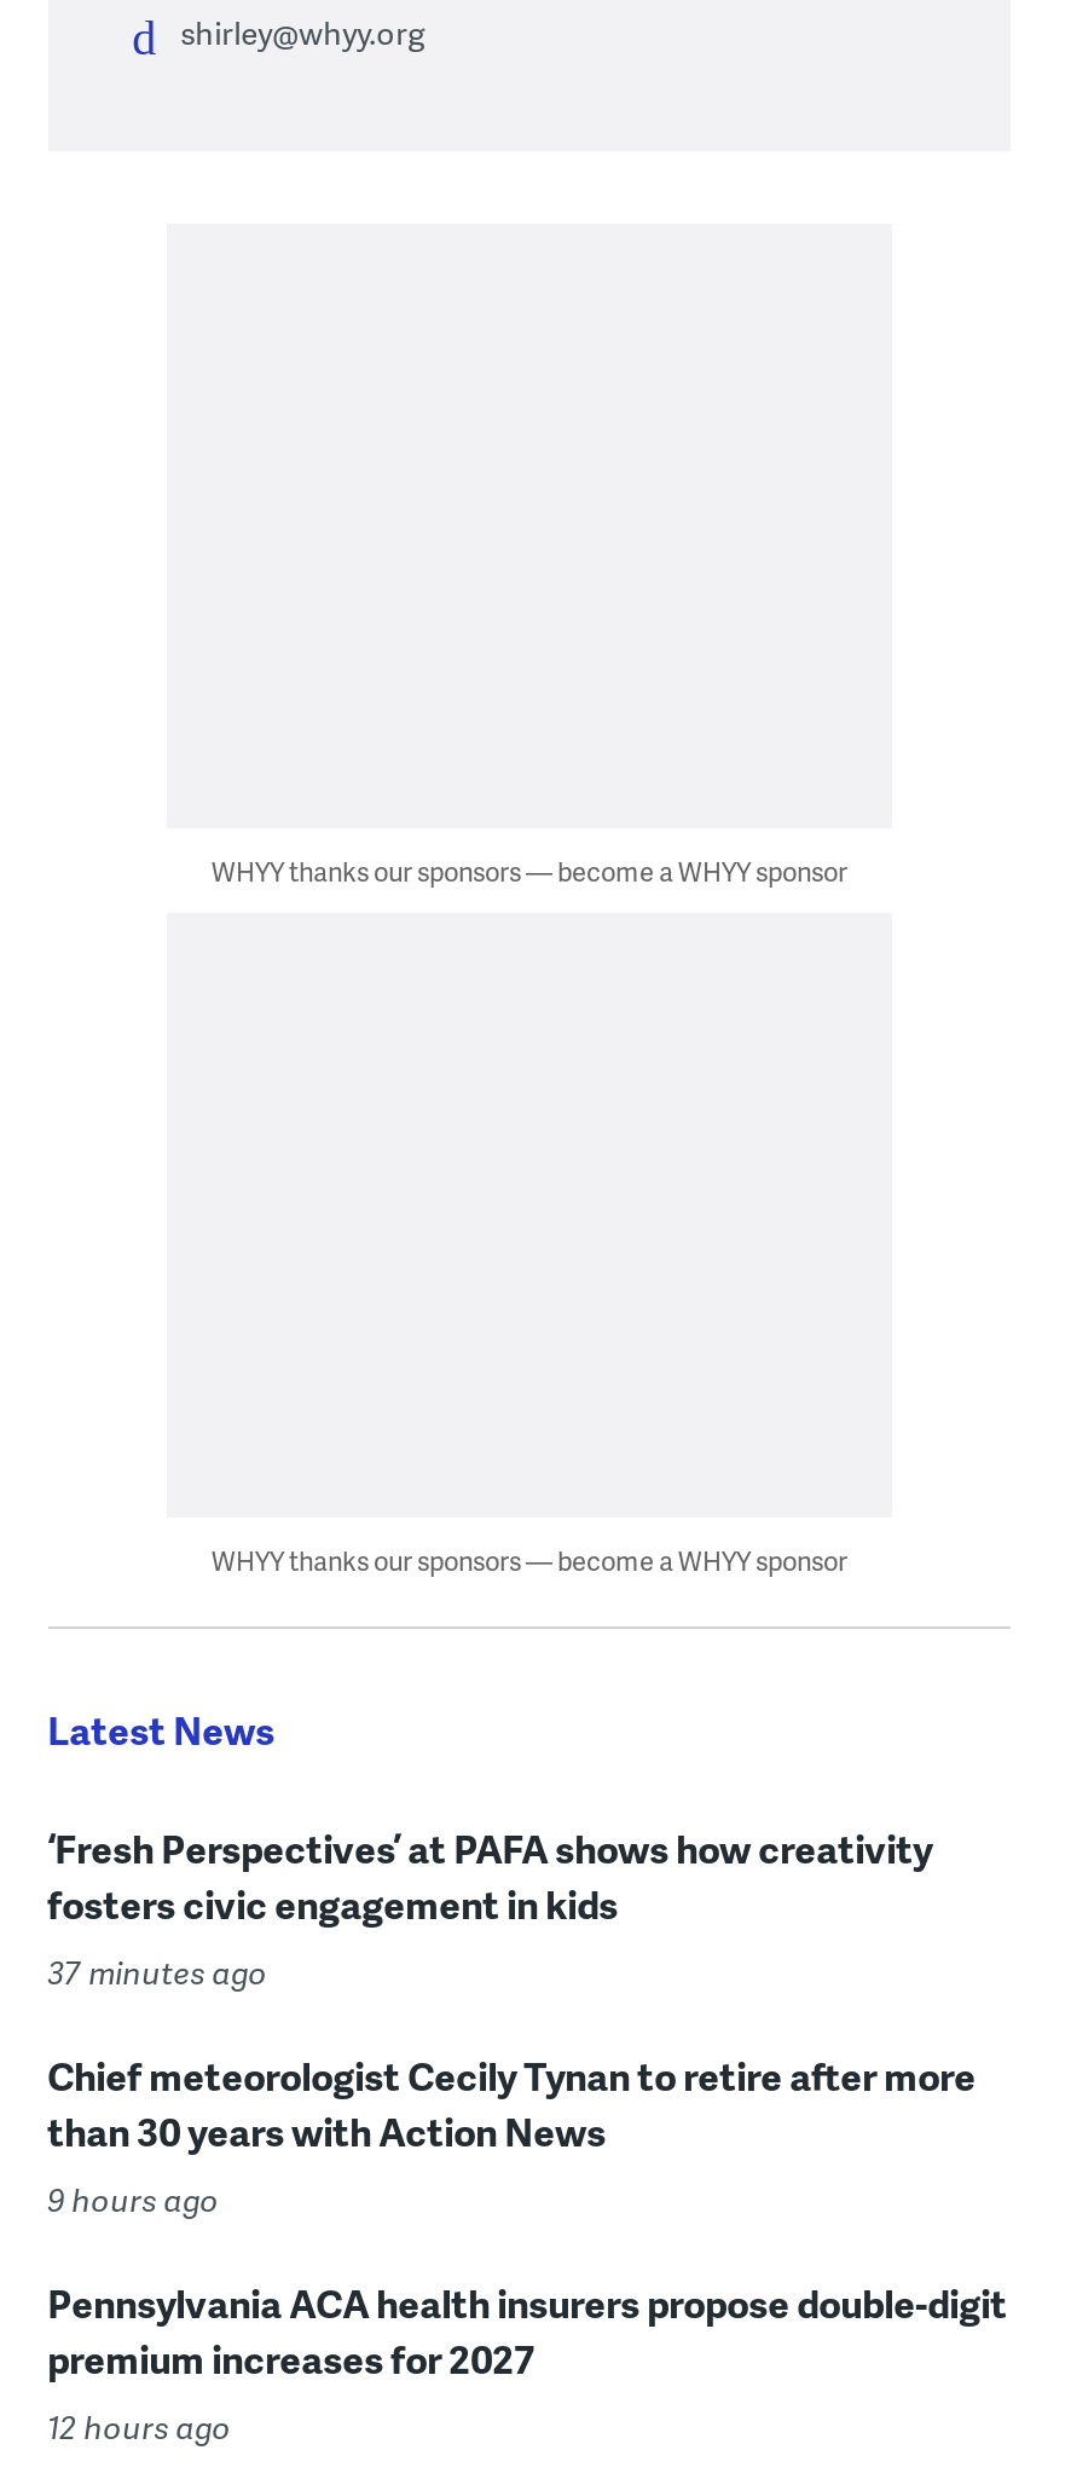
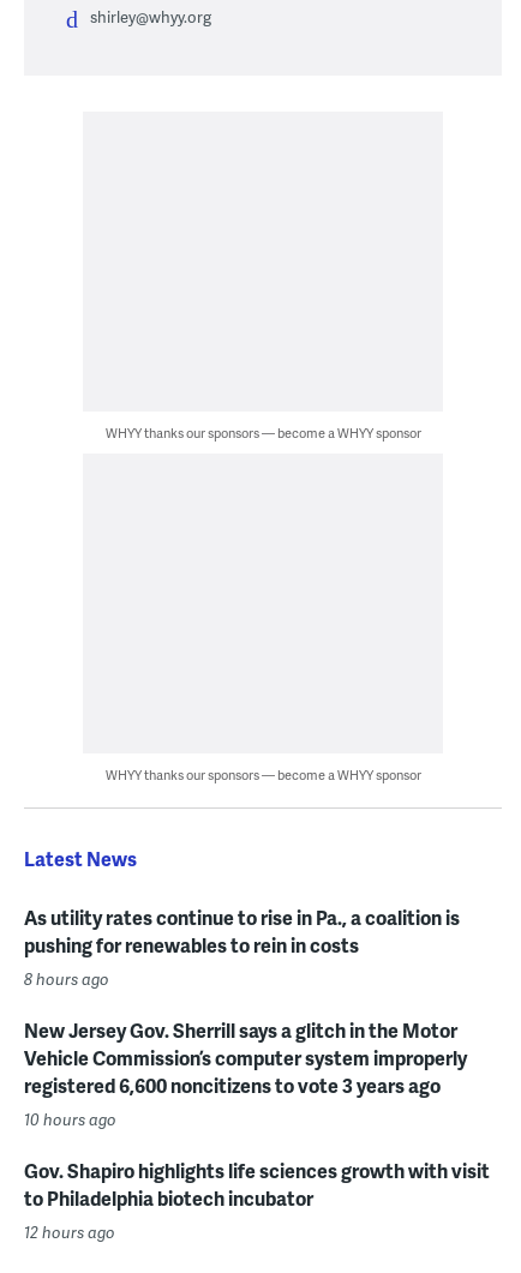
- ‘Fresh Perspectives’ at PAFA shows how creativity
- fosters civic engagement in kids
- 37 minutes ago
+ As utility rates continue to rise in Pa., a coalition is
+ pushing for renewables to rein in costs
+ 8 hours ago

- Chief meteorologist Cecily Tynan to retire after more
- than 30 years with Action News
- 9 hours ago
+ New Jersey Gov. Sherrill says a glitch in the Motor
+ Vehicle Commission’s computer system improperly
+ registered 6,600 noncitizens to vote 3 years ago
+ 10 hours ago

- Pennsylvania ACA health insurers propose double-digit
- premium increases for 2027
+ Gov. Shapiro highlights life sciences growth with visit
+ to Philadelphia biotech incubator
